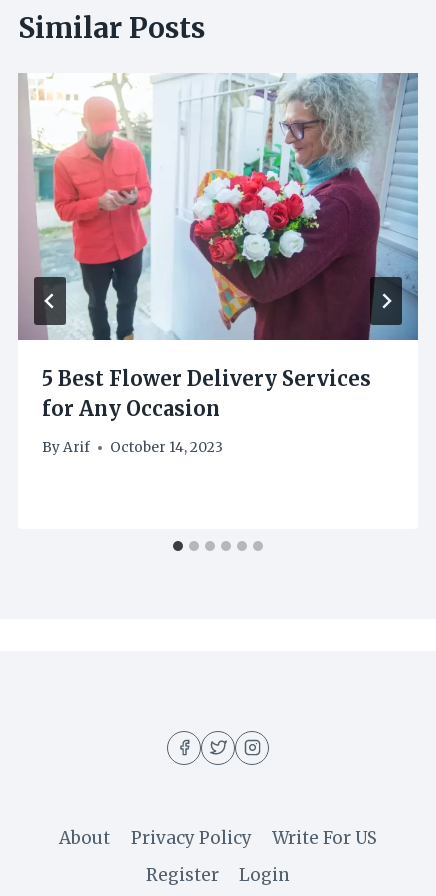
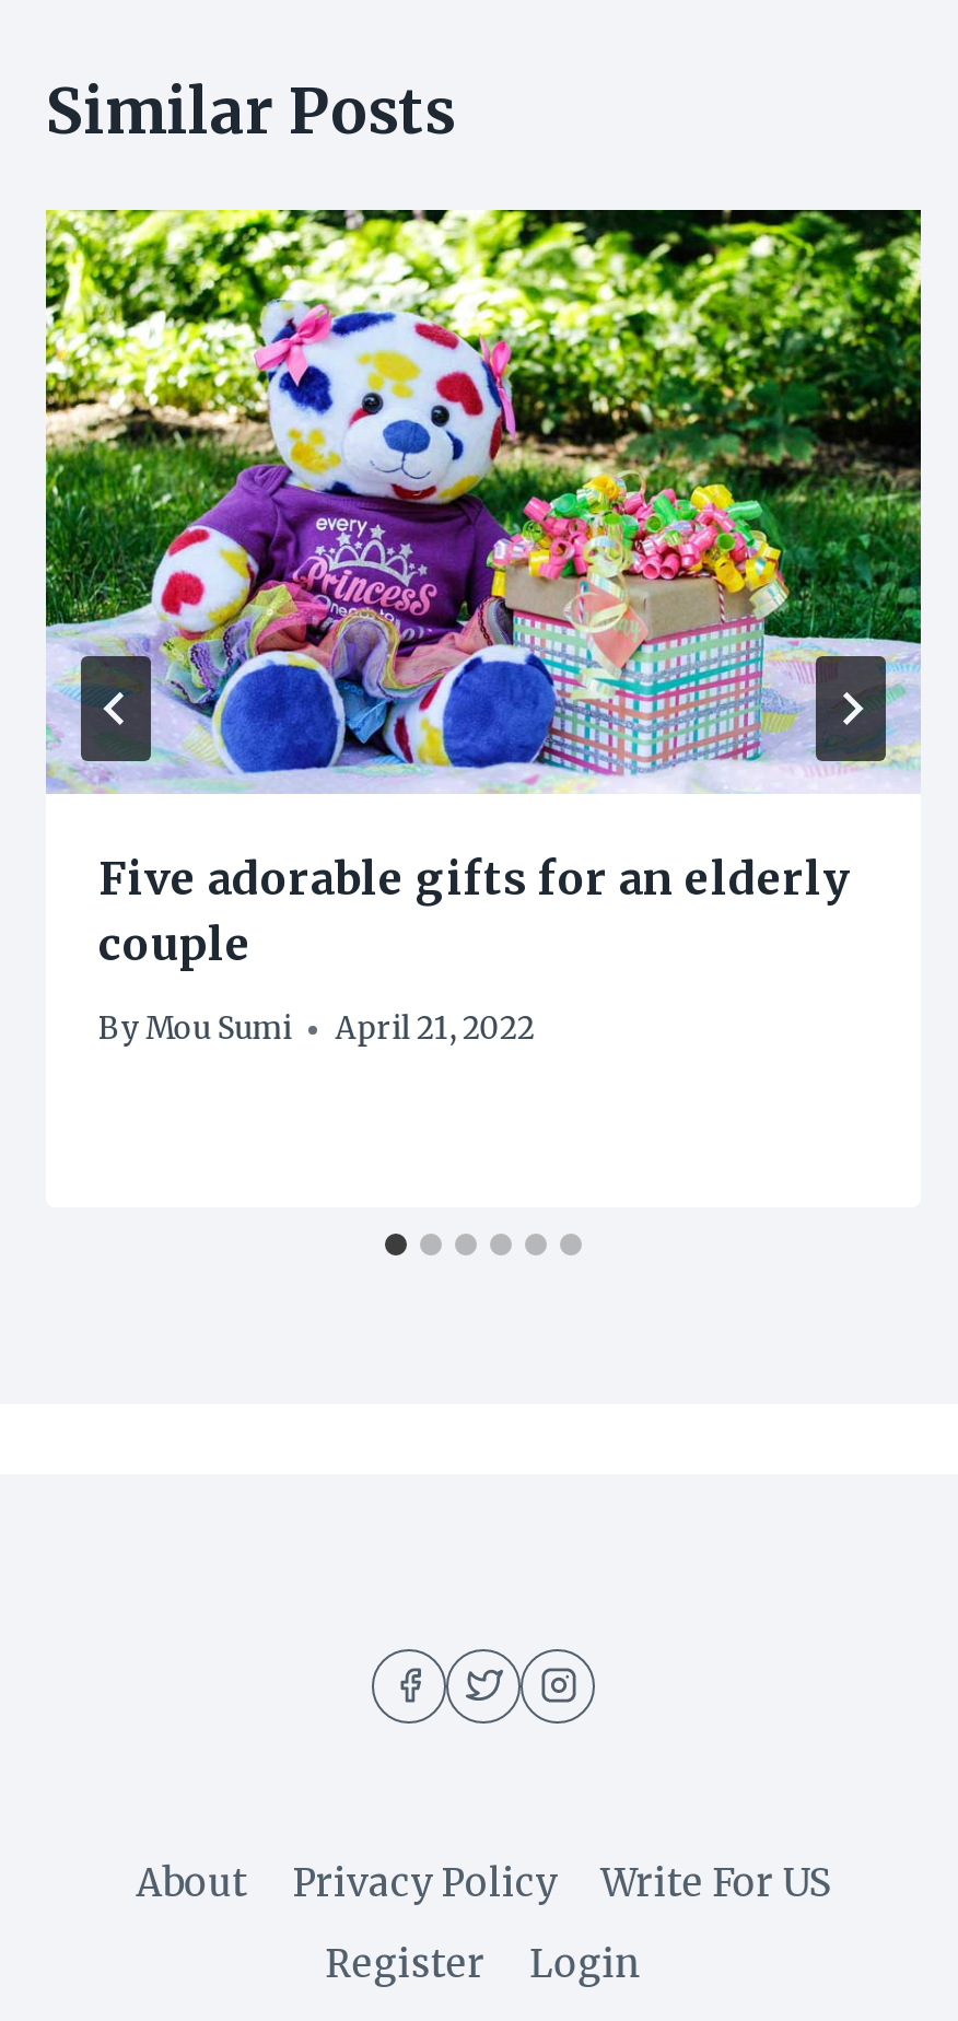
- [image]
- 5 Best Flower Delivery Services
- for Any Occasion
+ [image]
+ Five adorable gifts for an elderly
+ couple

- By Arif
- October 14, 2023
+ By Mou Sumi
+ April 21, 2022
